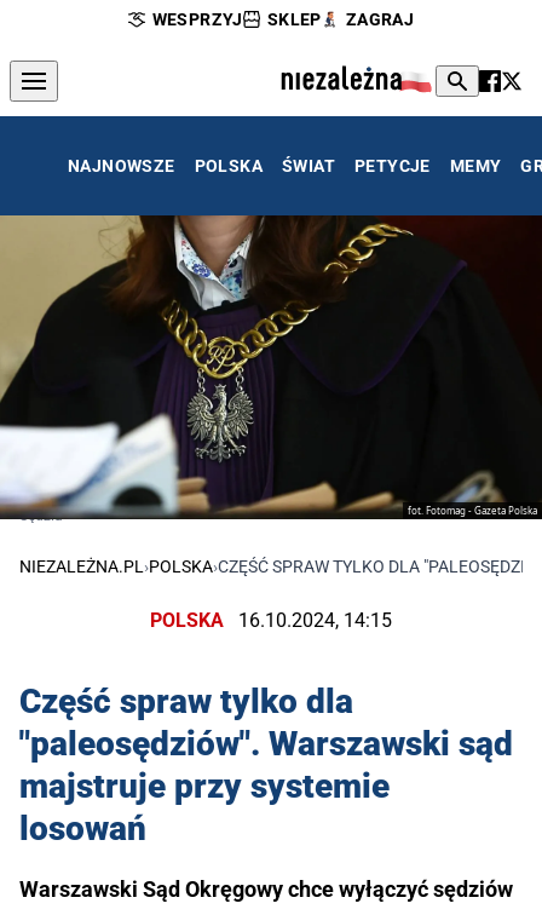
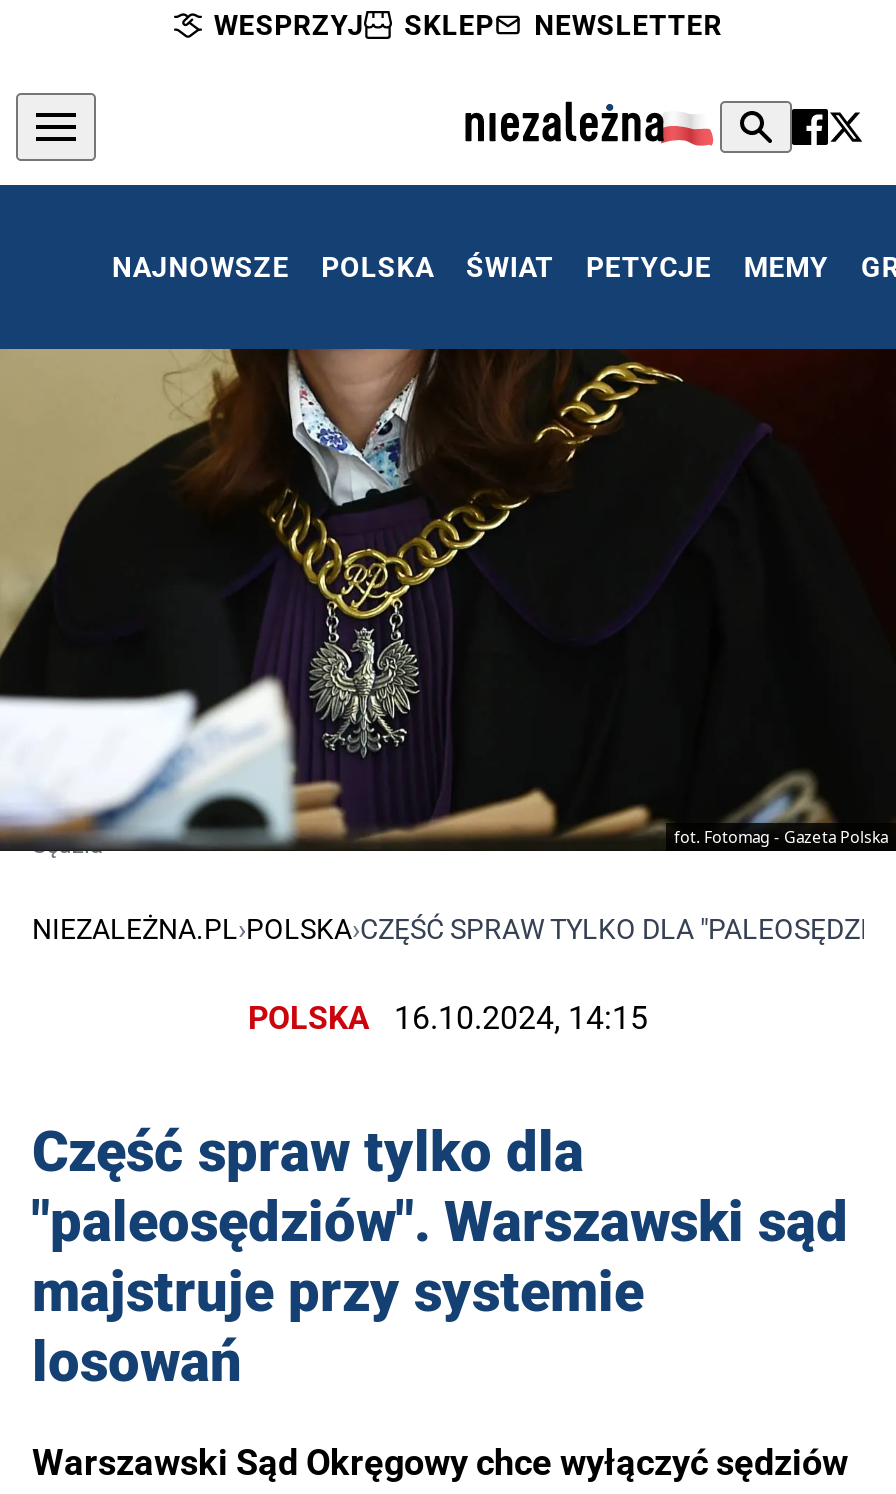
- ZAGRAJ
+ NEWSLETTER
